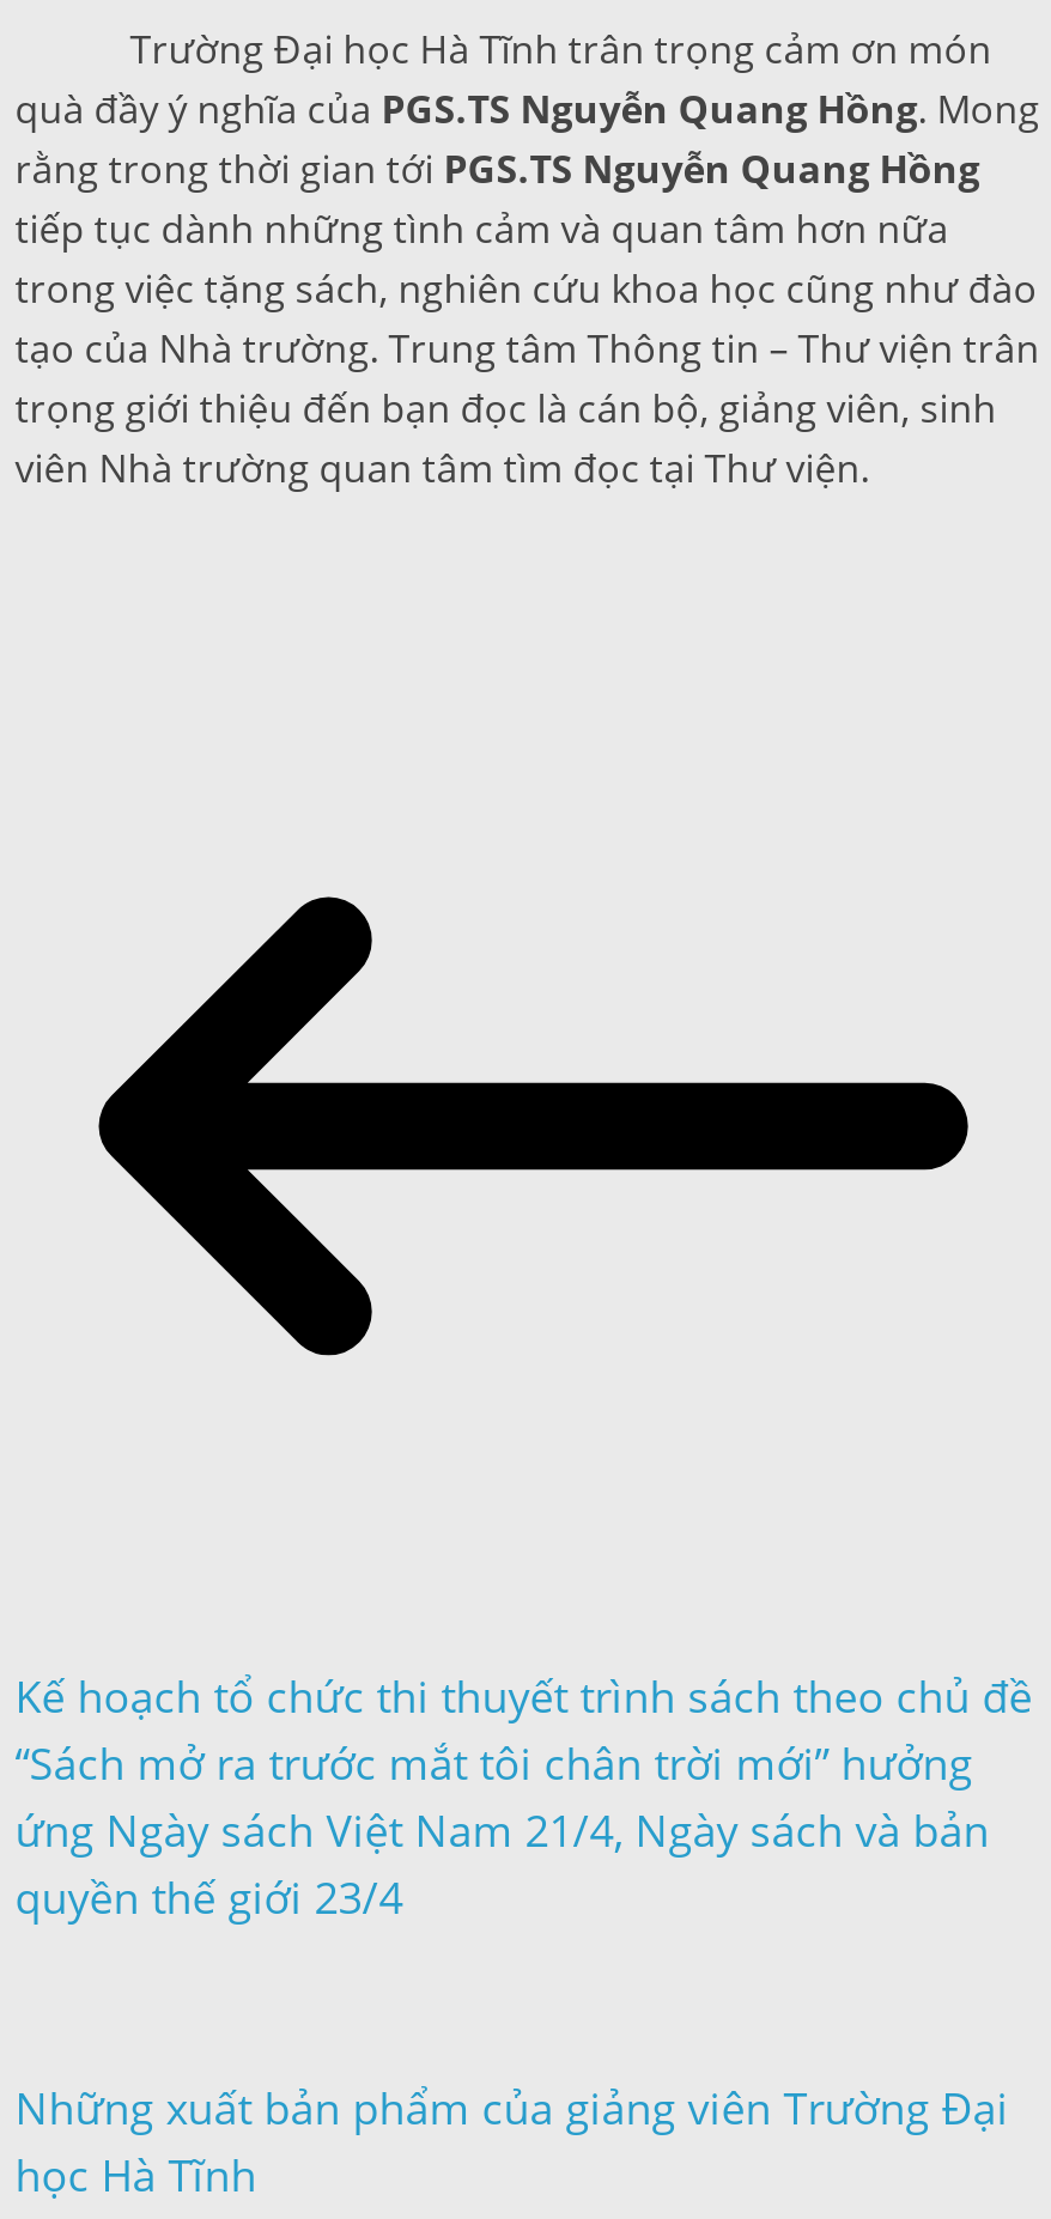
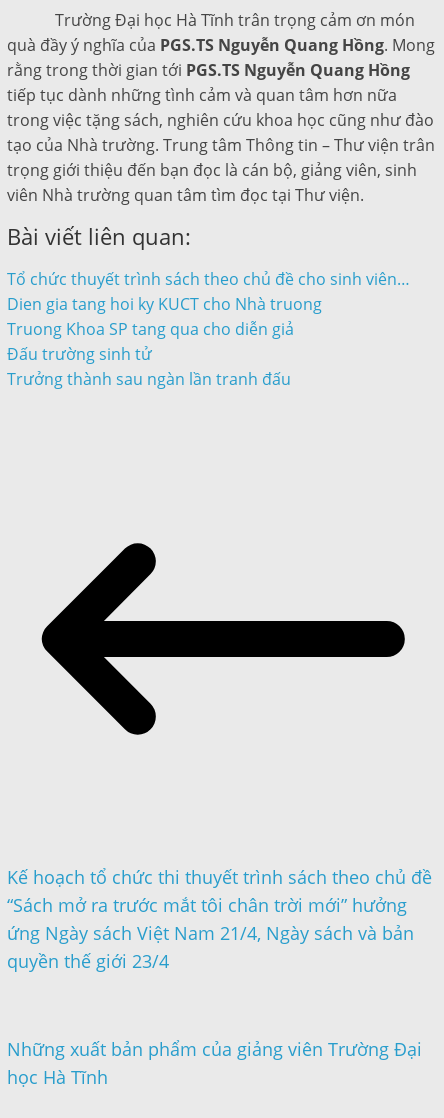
+ Bài viết liên quan:
+ Tổ chức thuyết trình sách theo chủ đề cho sinh viên…
+ Dien gia tang hoi ky KUCT cho Nhà truong
+ Truong Khoa SP tang qua cho diễn giả
+ Đấu trường sinh tử
+ Trưởng thành sau ngàn lần tranh đấu
